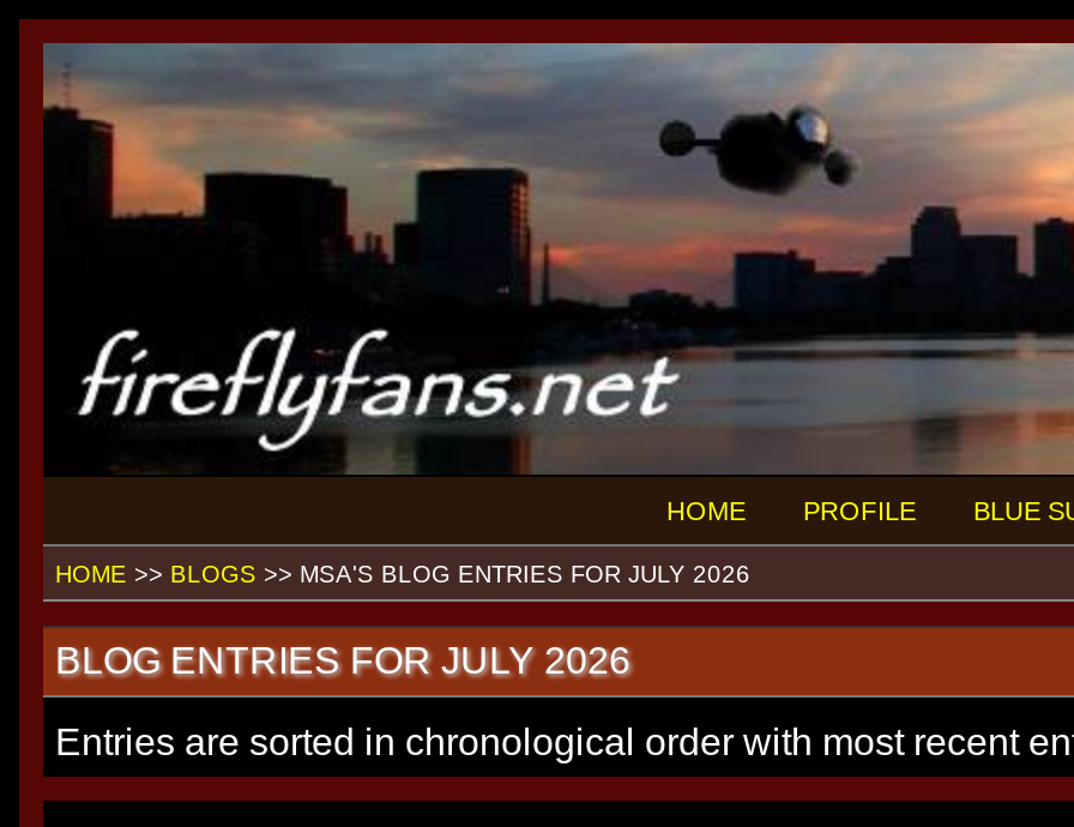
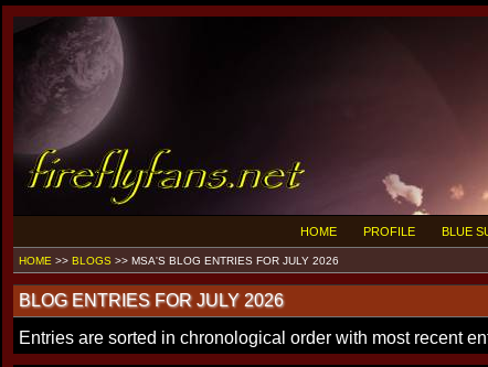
- [image]
+ [image]
